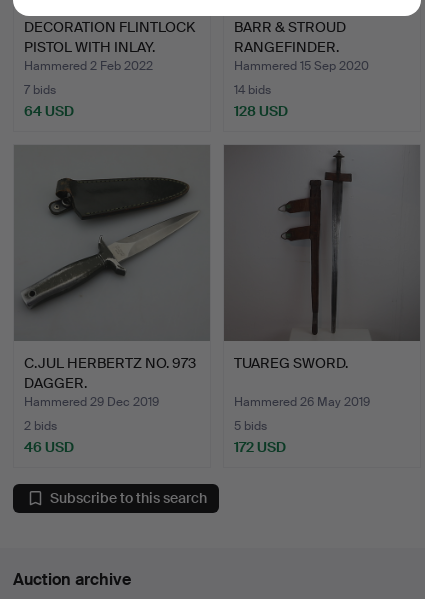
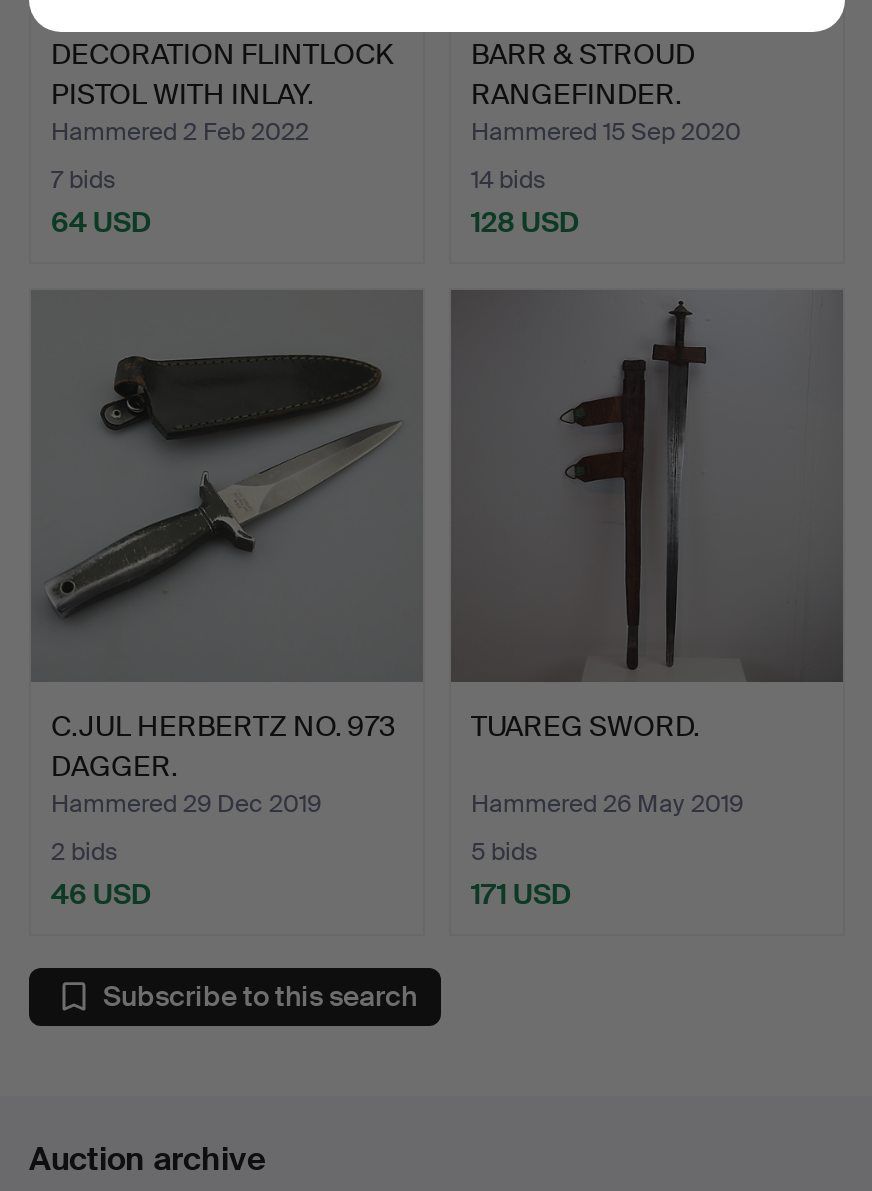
- 172 USD
+ 171 USD
